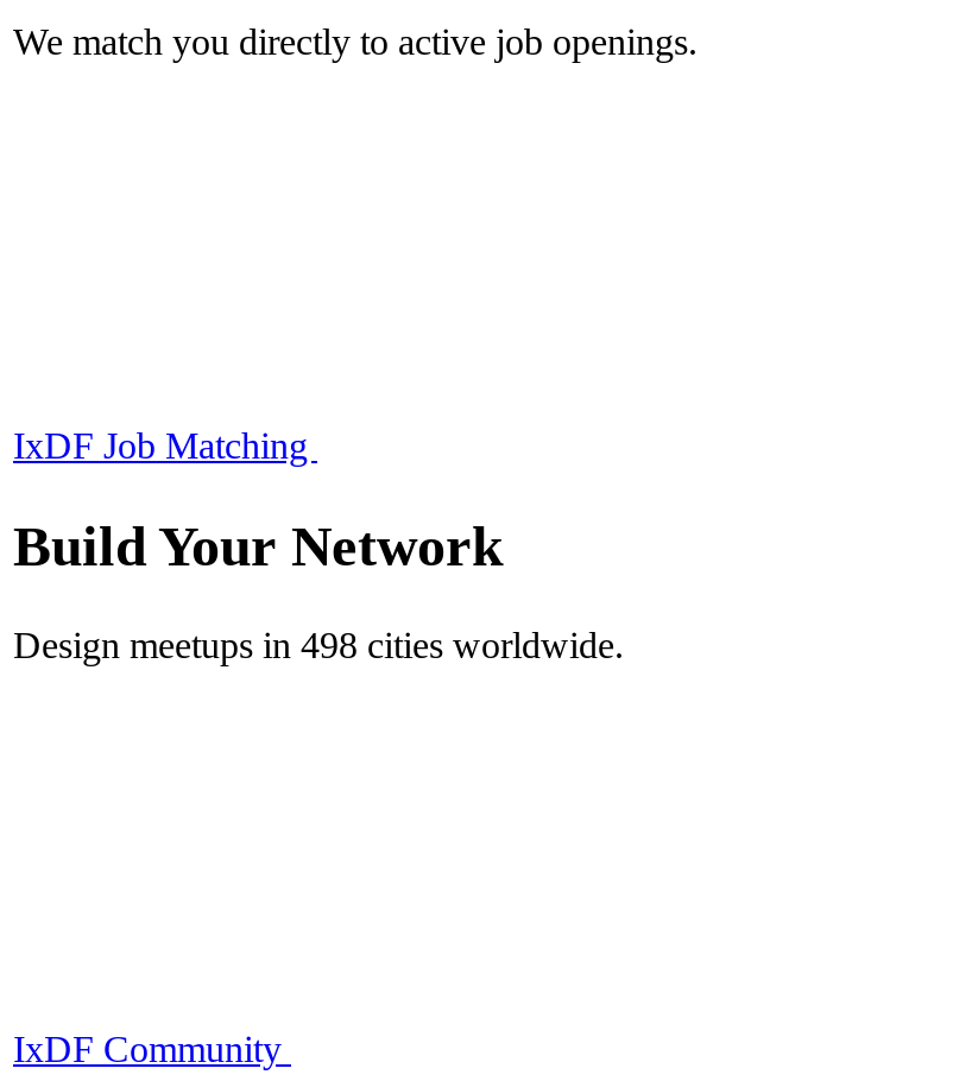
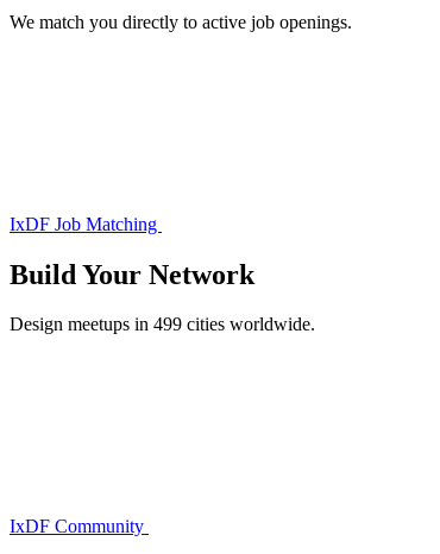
- Design meetups in 498 cities worldwide.
+ Design meetups in 499 cities worldwide.
